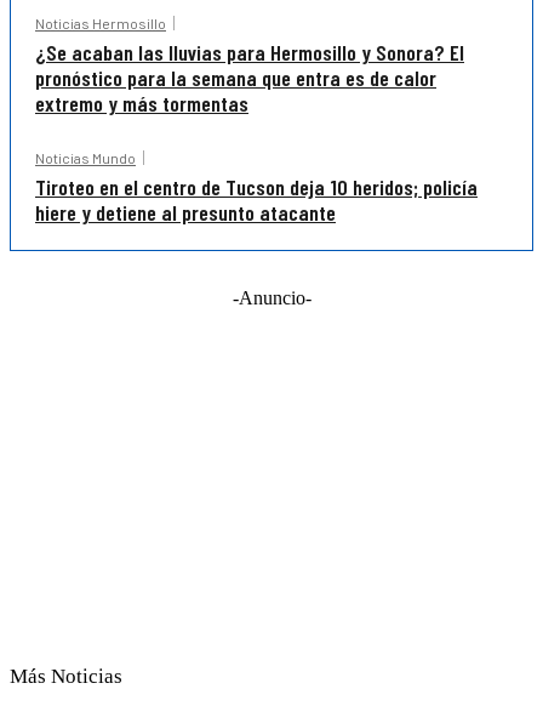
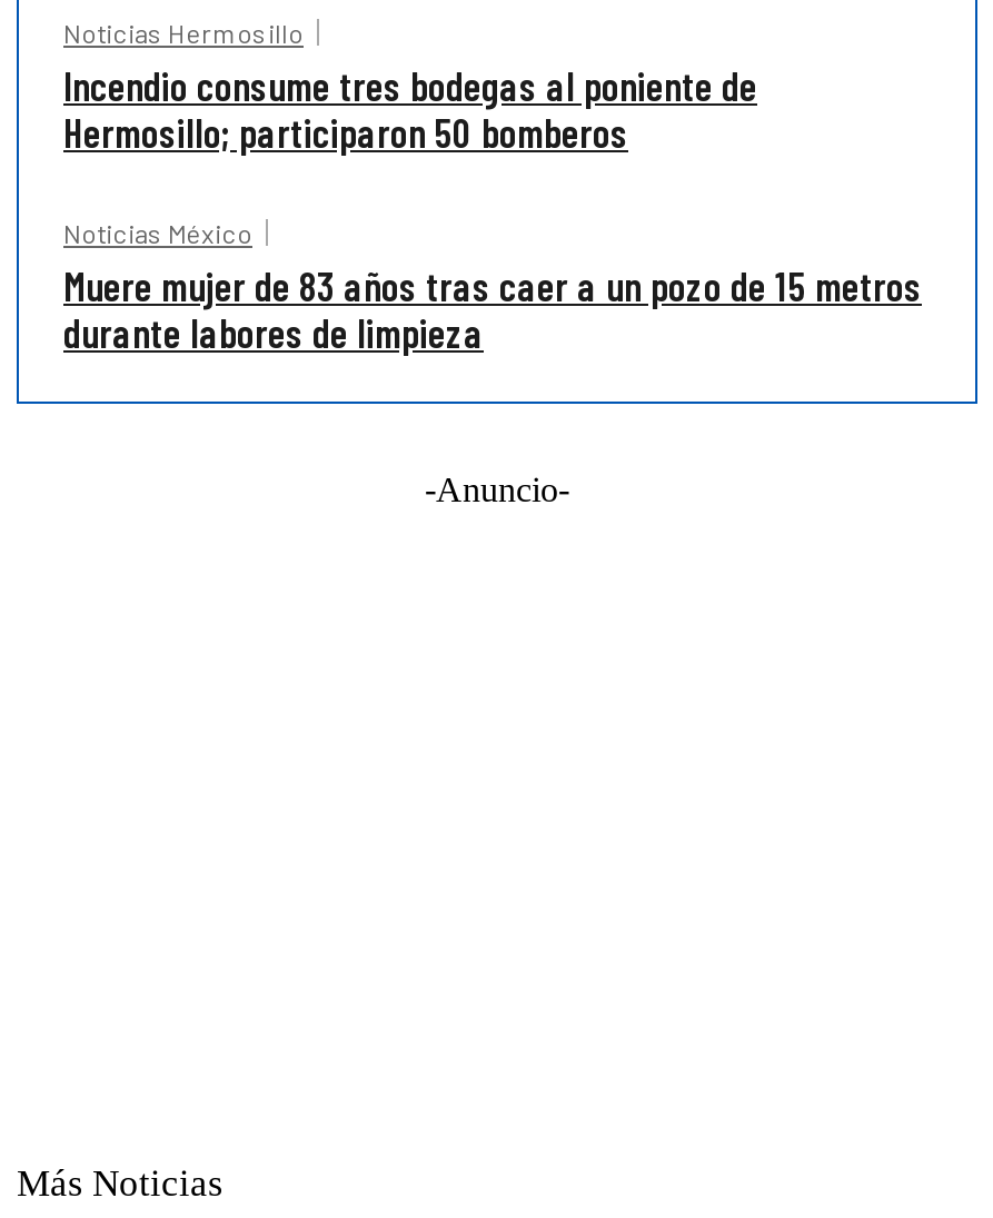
- ¿Se acaban las lluvias para Hermosillo y Sonora? El
- pronóstico para la semana que entra es de calor
- extremo y más tormentas
+ Incendio consume tres bodegas al poniente de
+ Hermosillo; participaron 50 bomberos

- Noticias Mundo
- Tiroteo en el centro de Tucson deja 10 heridos; policía
- hiere y detiene al presunto atacante
+ Noticias México
+ Muere mujer de 83 años tras caer a un pozo de 15 metros
+ durante labores de limpieza
